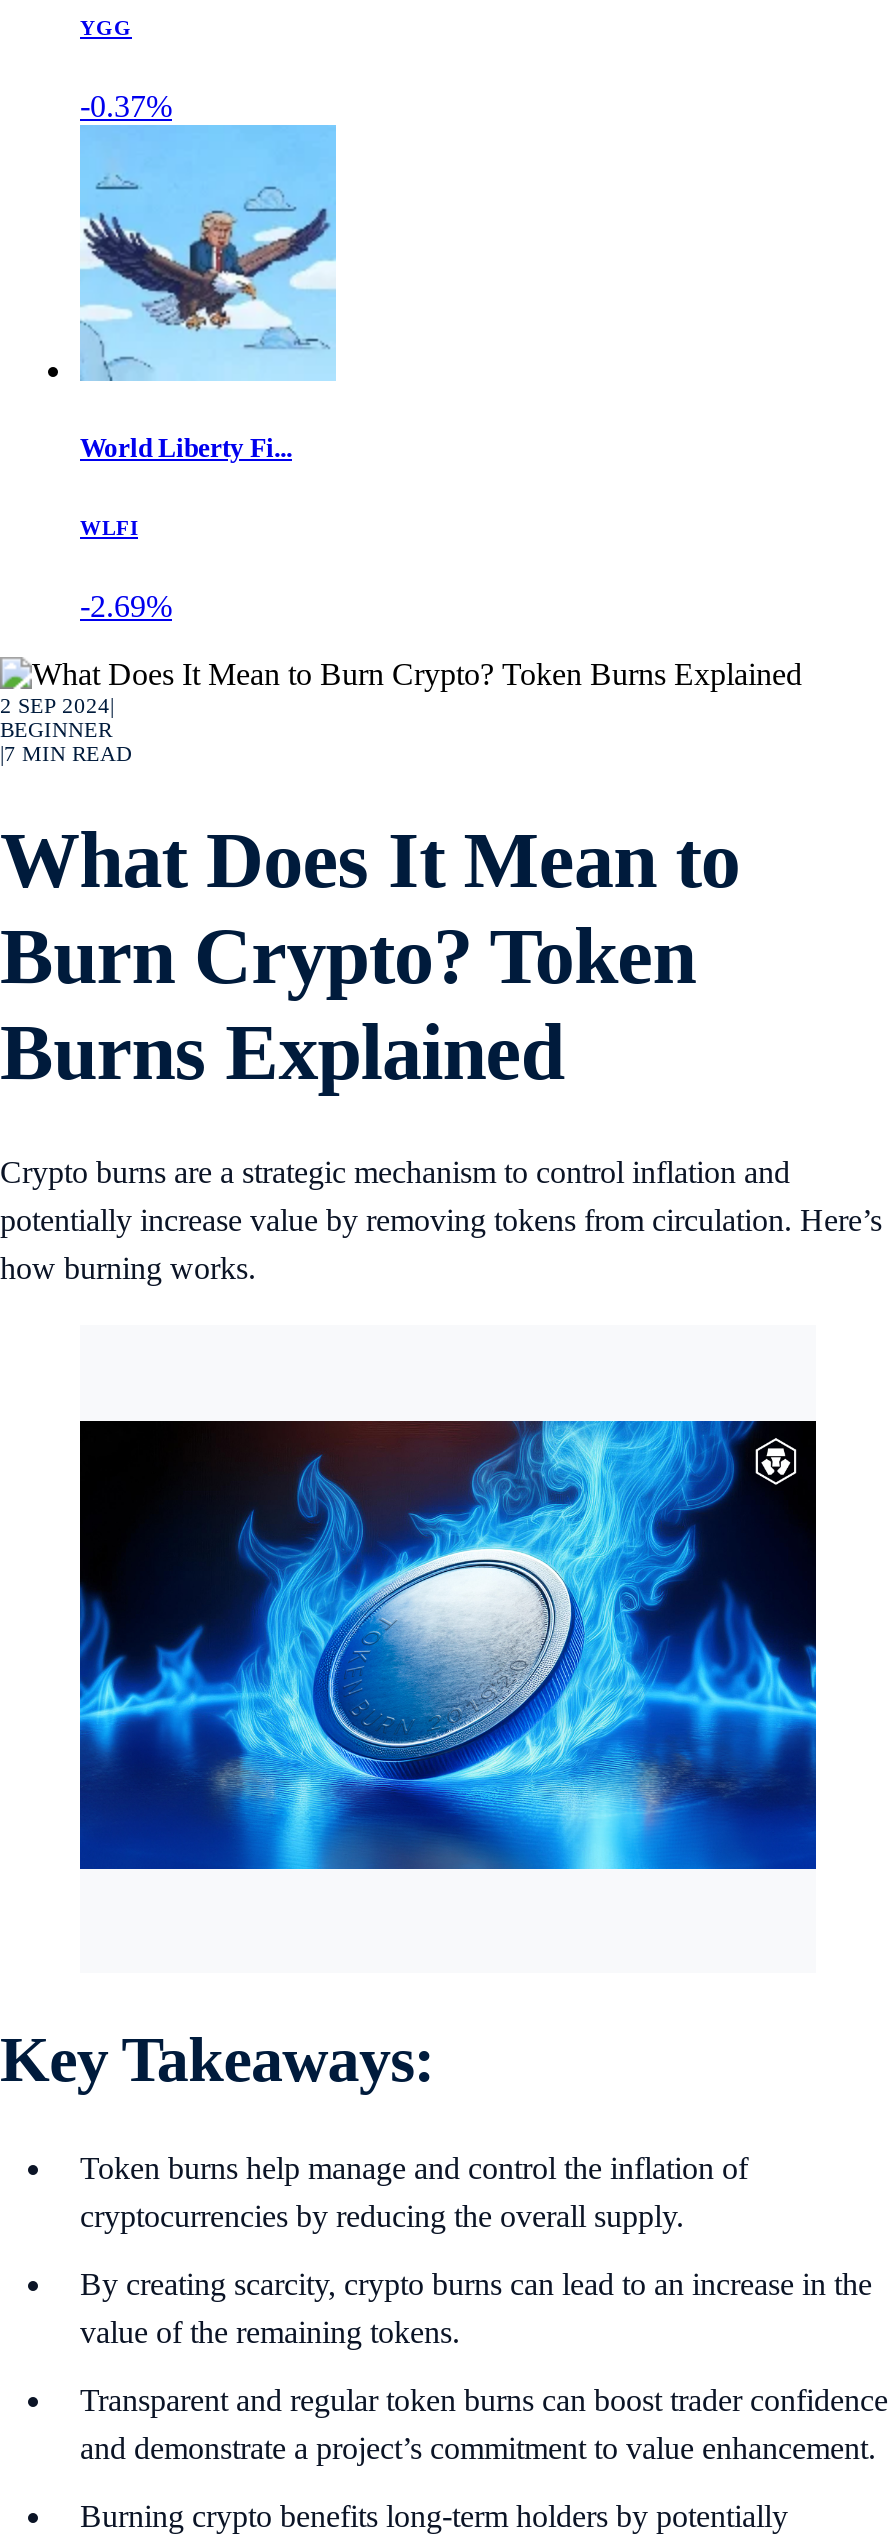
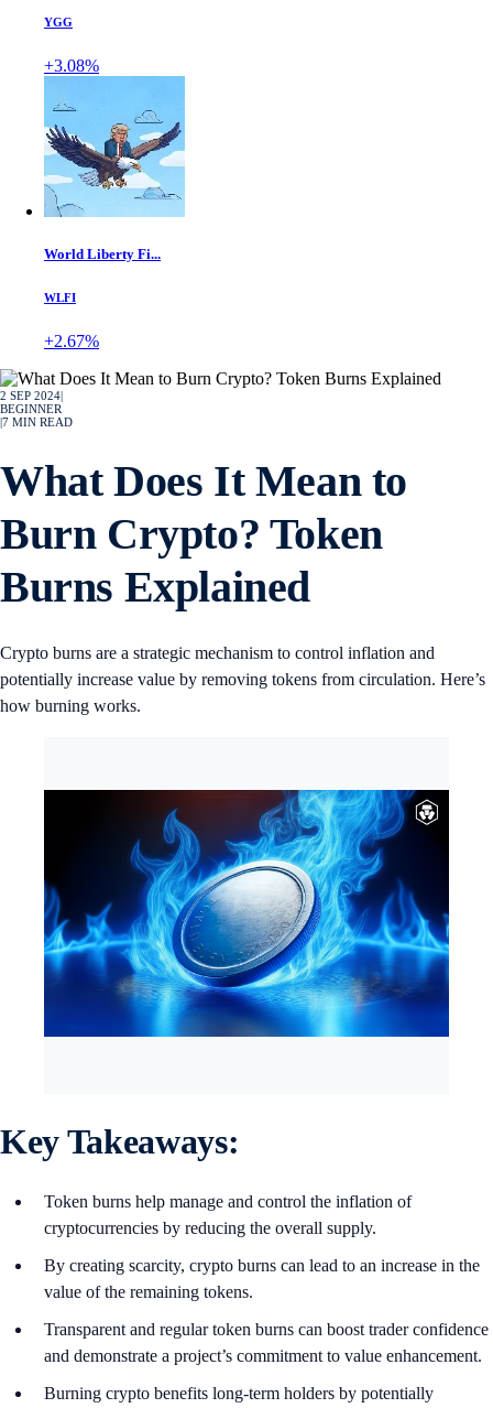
- -0.37%
+ +3.08%

- -2.69%
+ +2.67%
